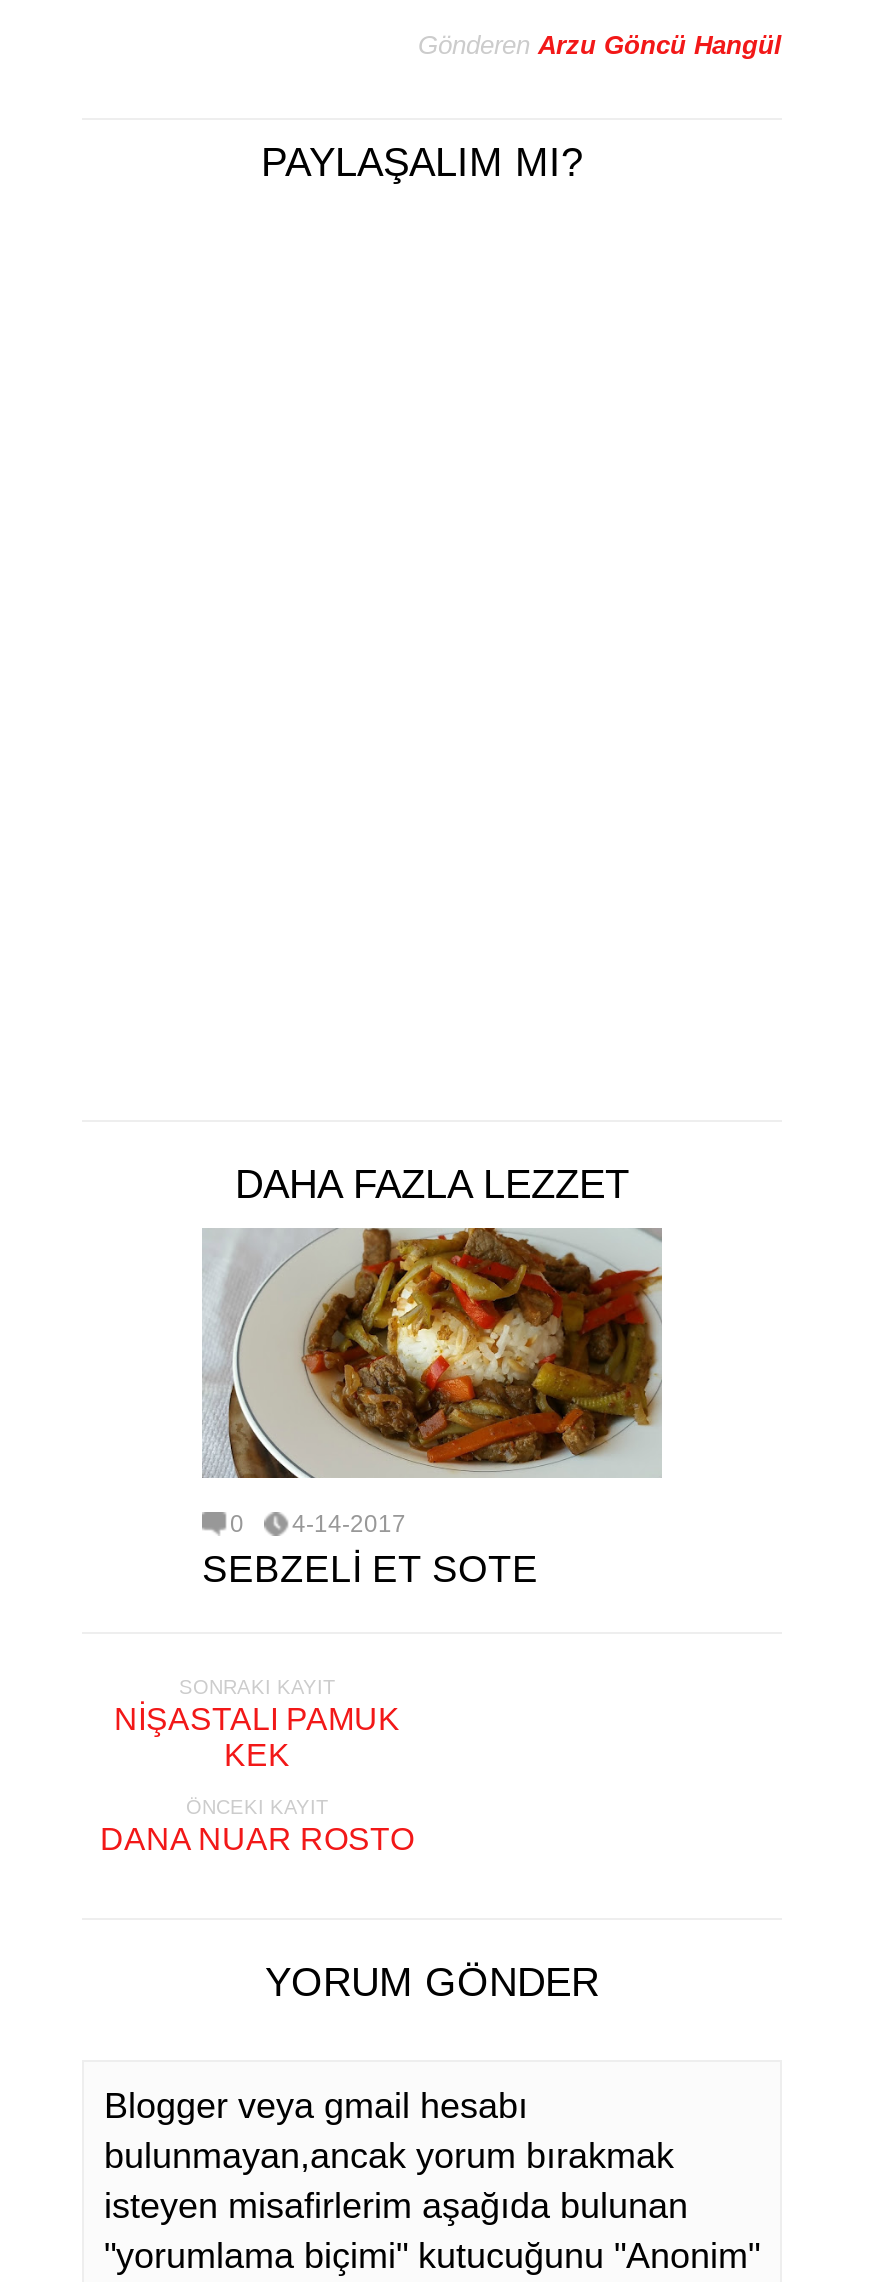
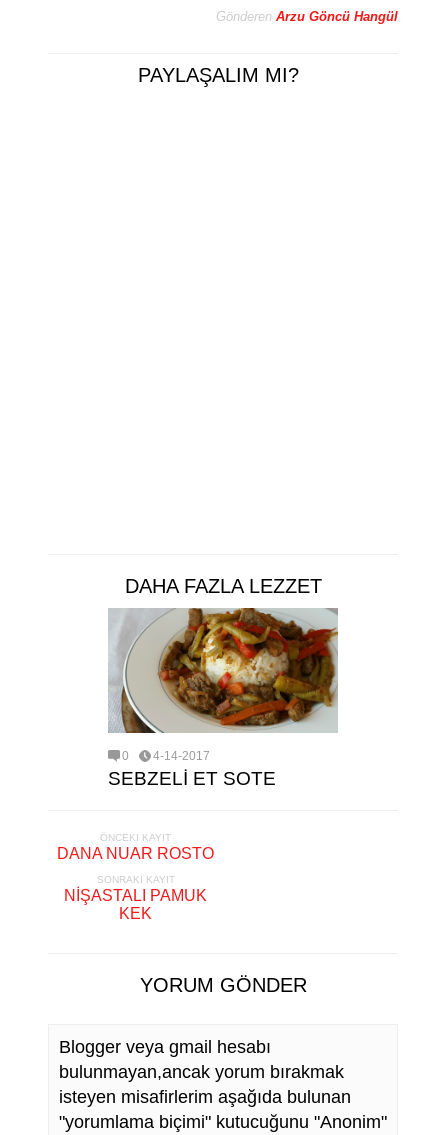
moved down: SONRAKI KAYIT | NİŞASTALI PAMUK | KEK

moved up: ÖNCEKI KAYIT | DANA NUAR ROSTO
